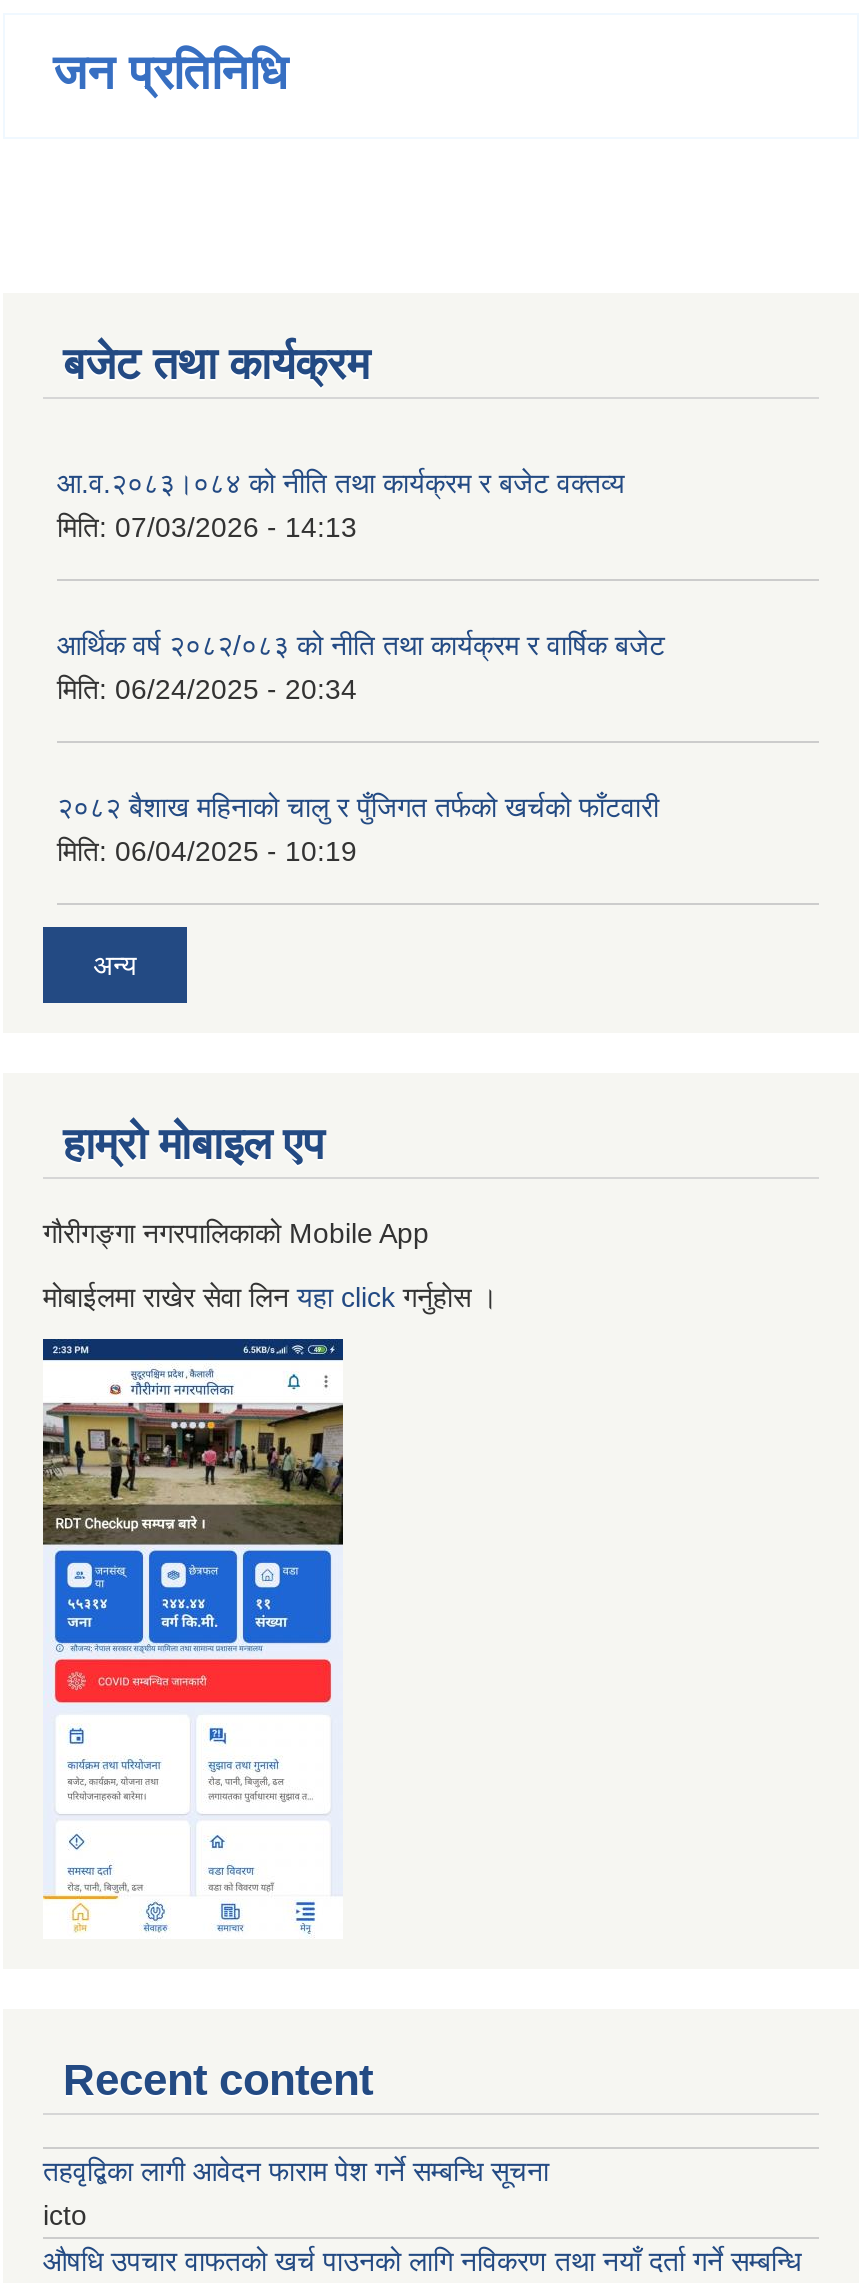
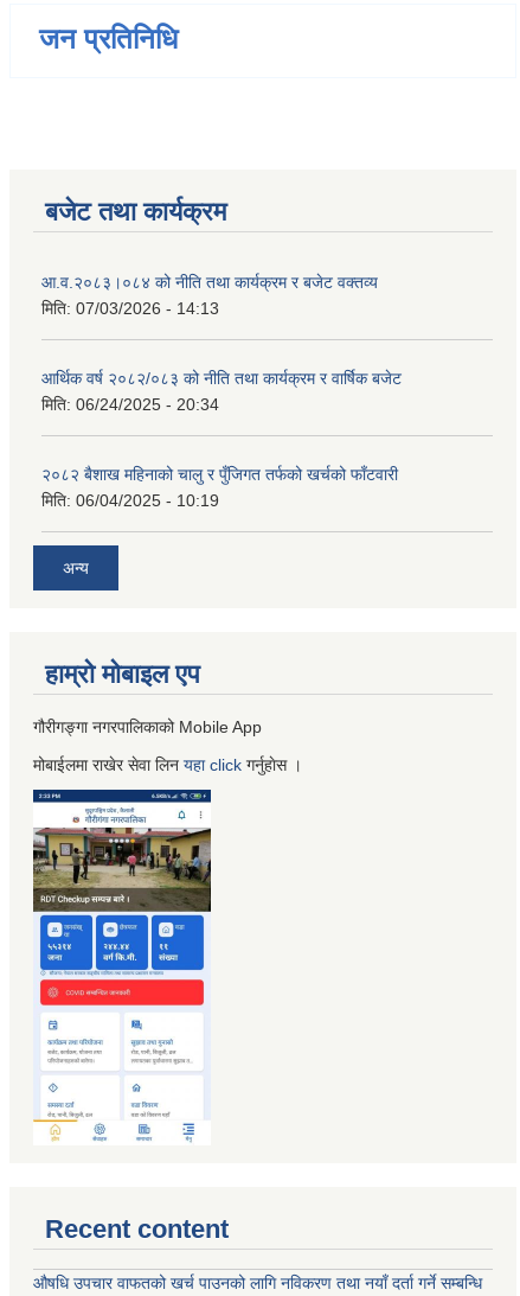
- तहवृद्बिका लागी आवेदन फाराम पेश गर्ने सम्बन्धि सूचना
- icto
